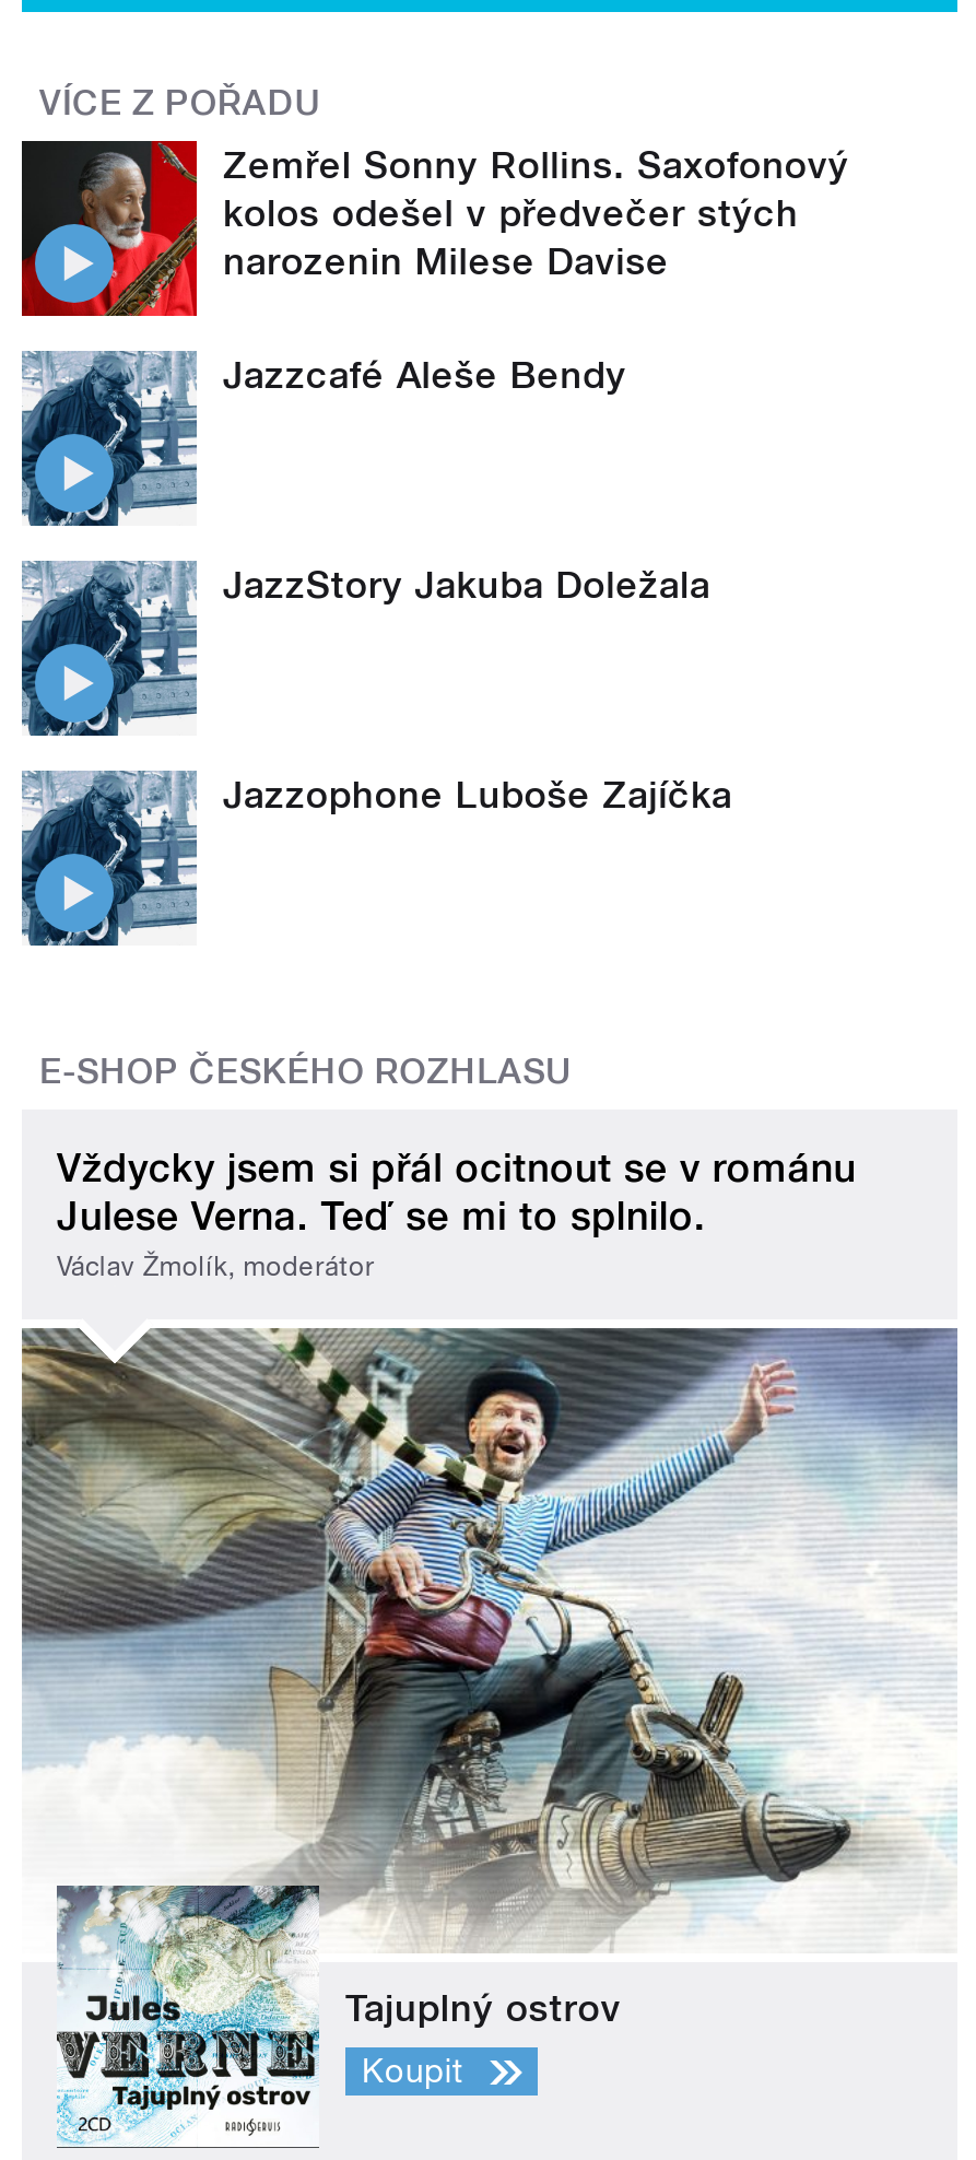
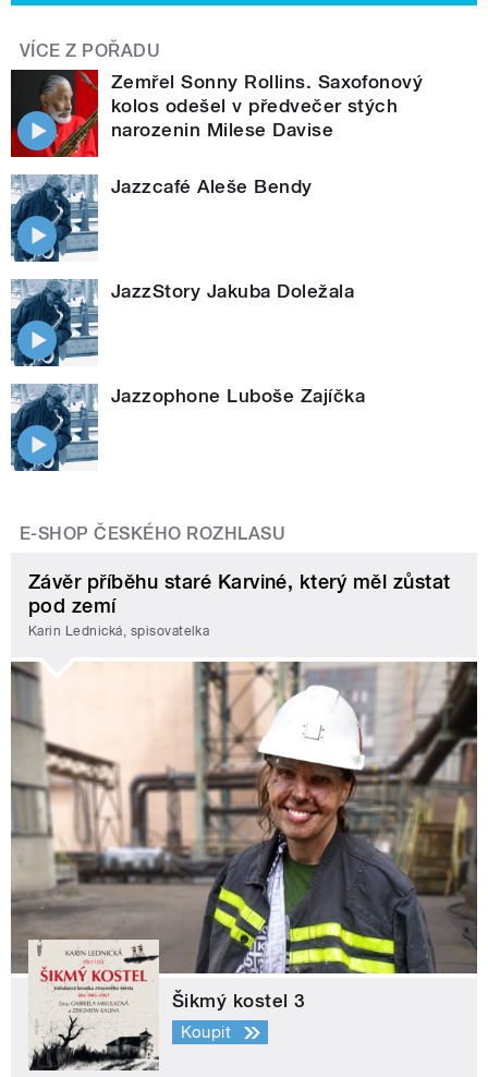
- Vždycky jsem si přál ocitnout se v románu
- Julese Verna. Teď se mi to splnilo.
- Václav Žmolík, moderátor
+ Závěr příběhu staré Karviné, který měl zůstat
+ pod zemí
+ Karin Lednická, spisovatelka

- [image]
- Tajuplný ostrov
+ [image]
+ Šikmý kostel 3
